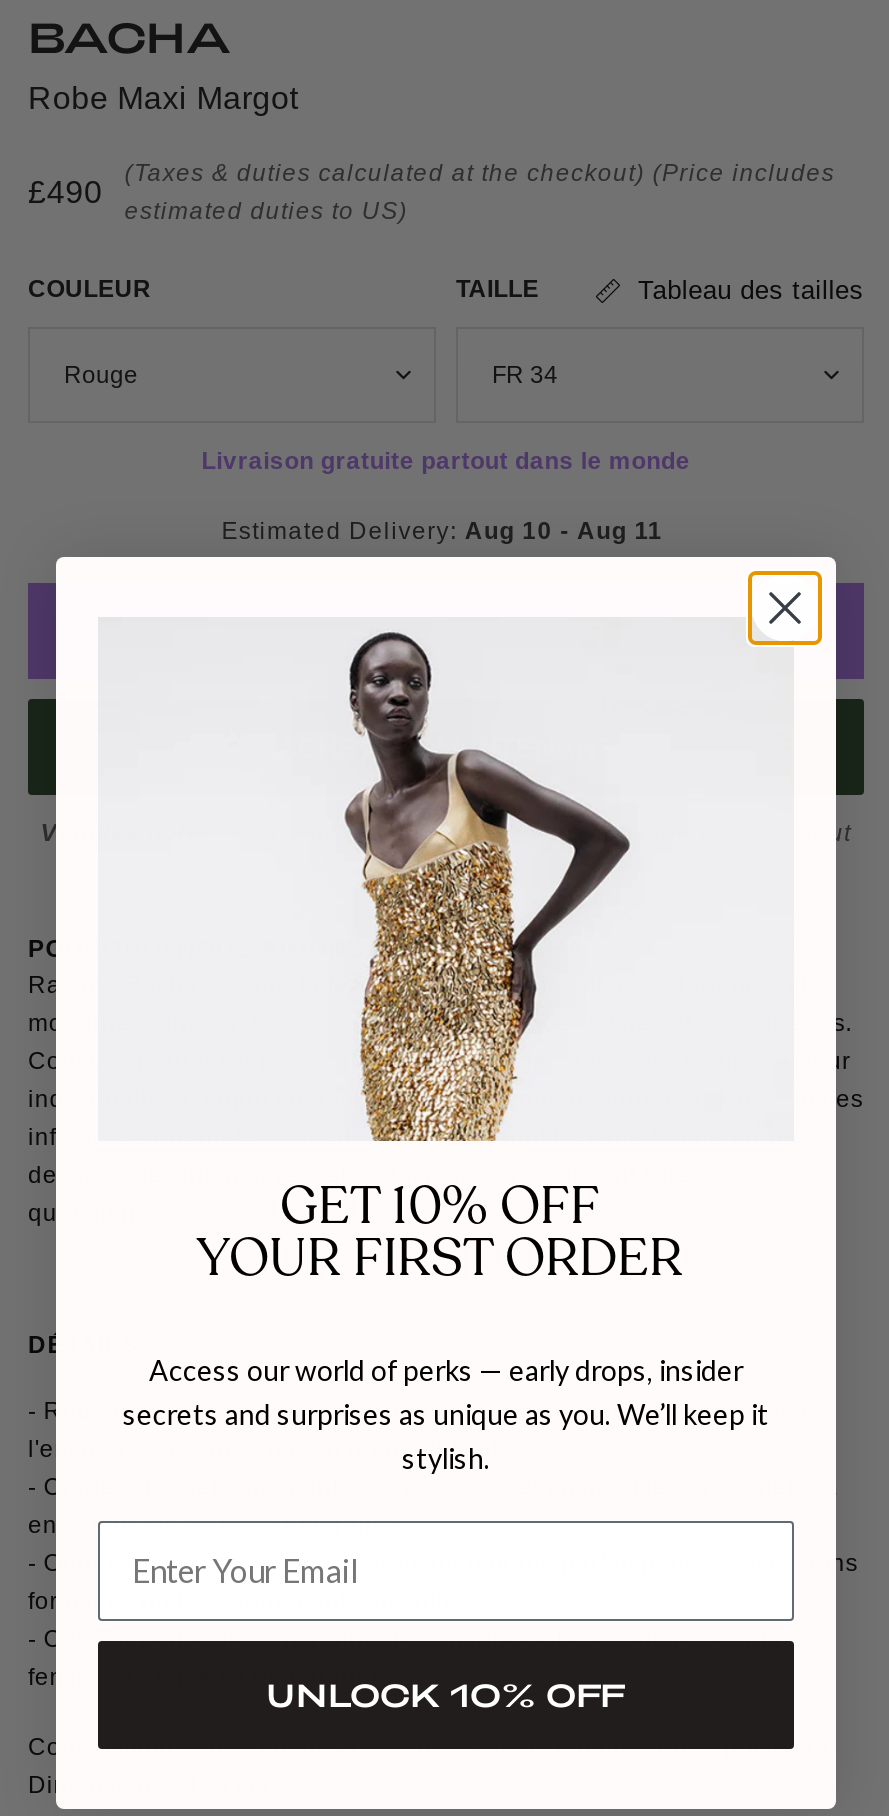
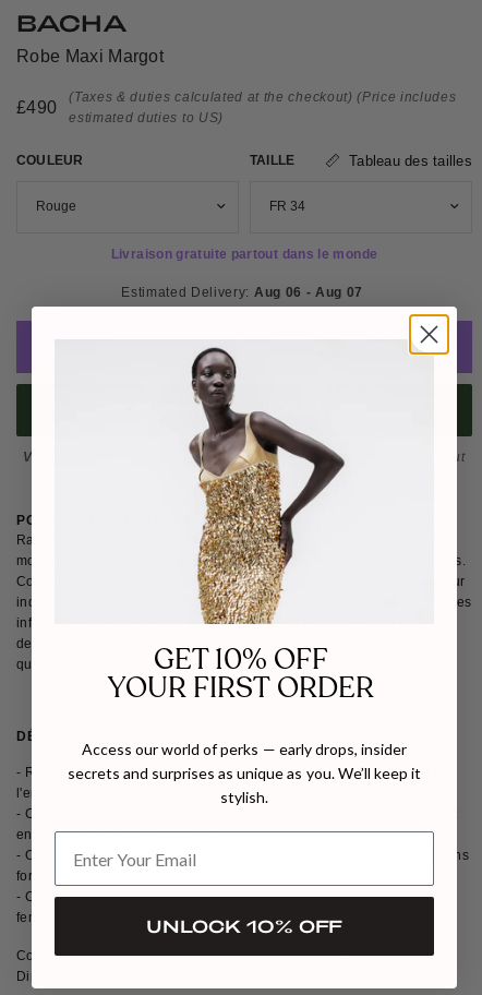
- Estimated Delivery: Aug 10 - Aug 11
+ Estimated Delivery: Aug 06 - Aug 07
